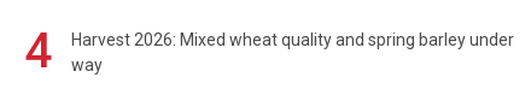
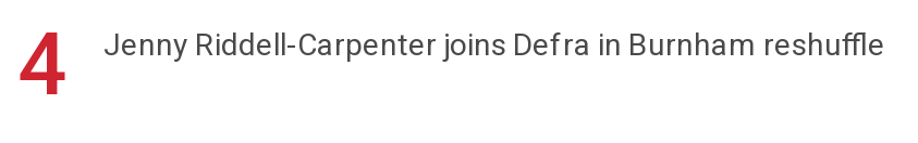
- Harvest 2026: Mixed wheat quality and spring barley under
- way
+ Jenny Riddell-Carpenter joins Defra in Burnham reshuffle
